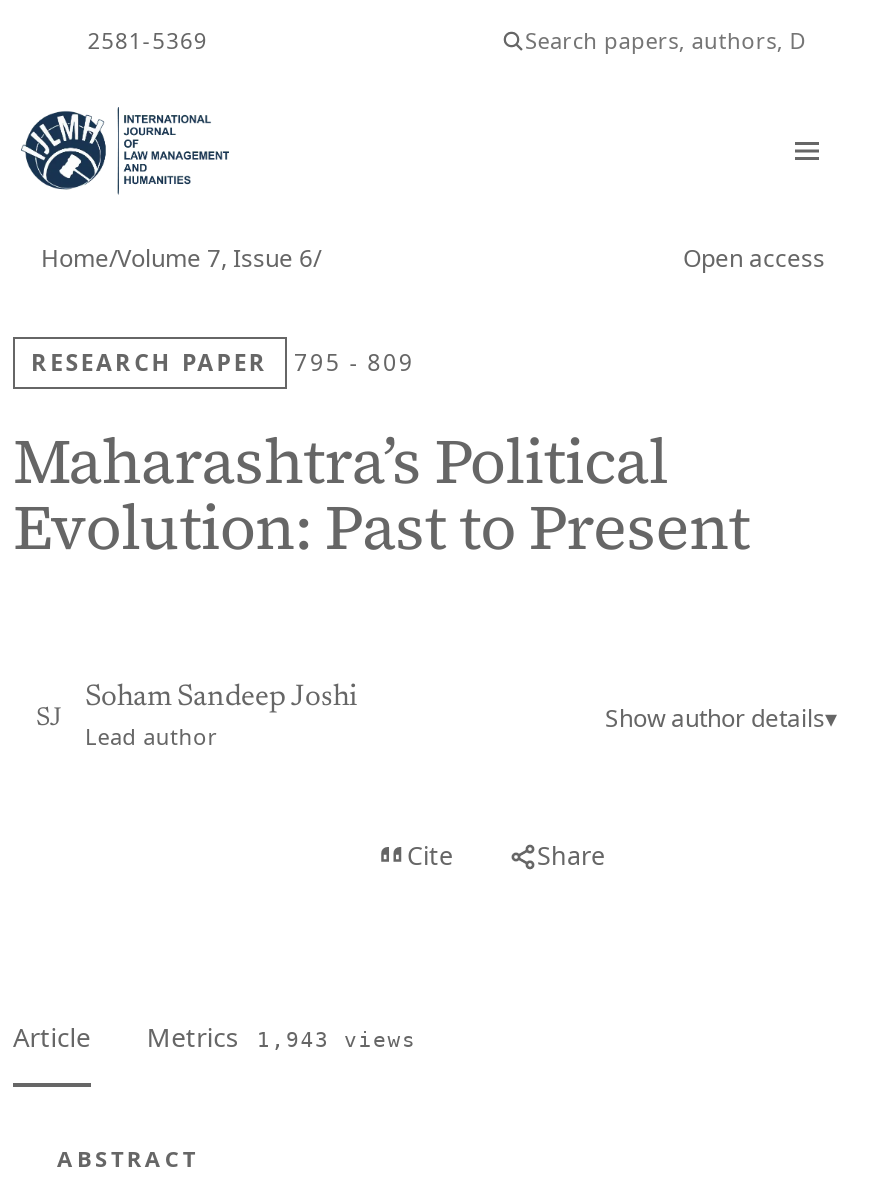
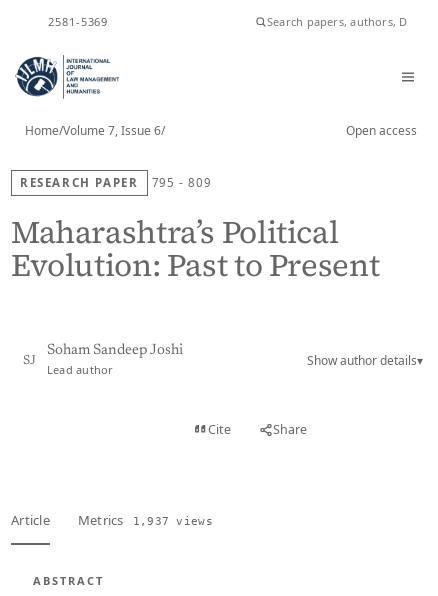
- Metrics 1,943 views
+ Metrics 1,937 views
